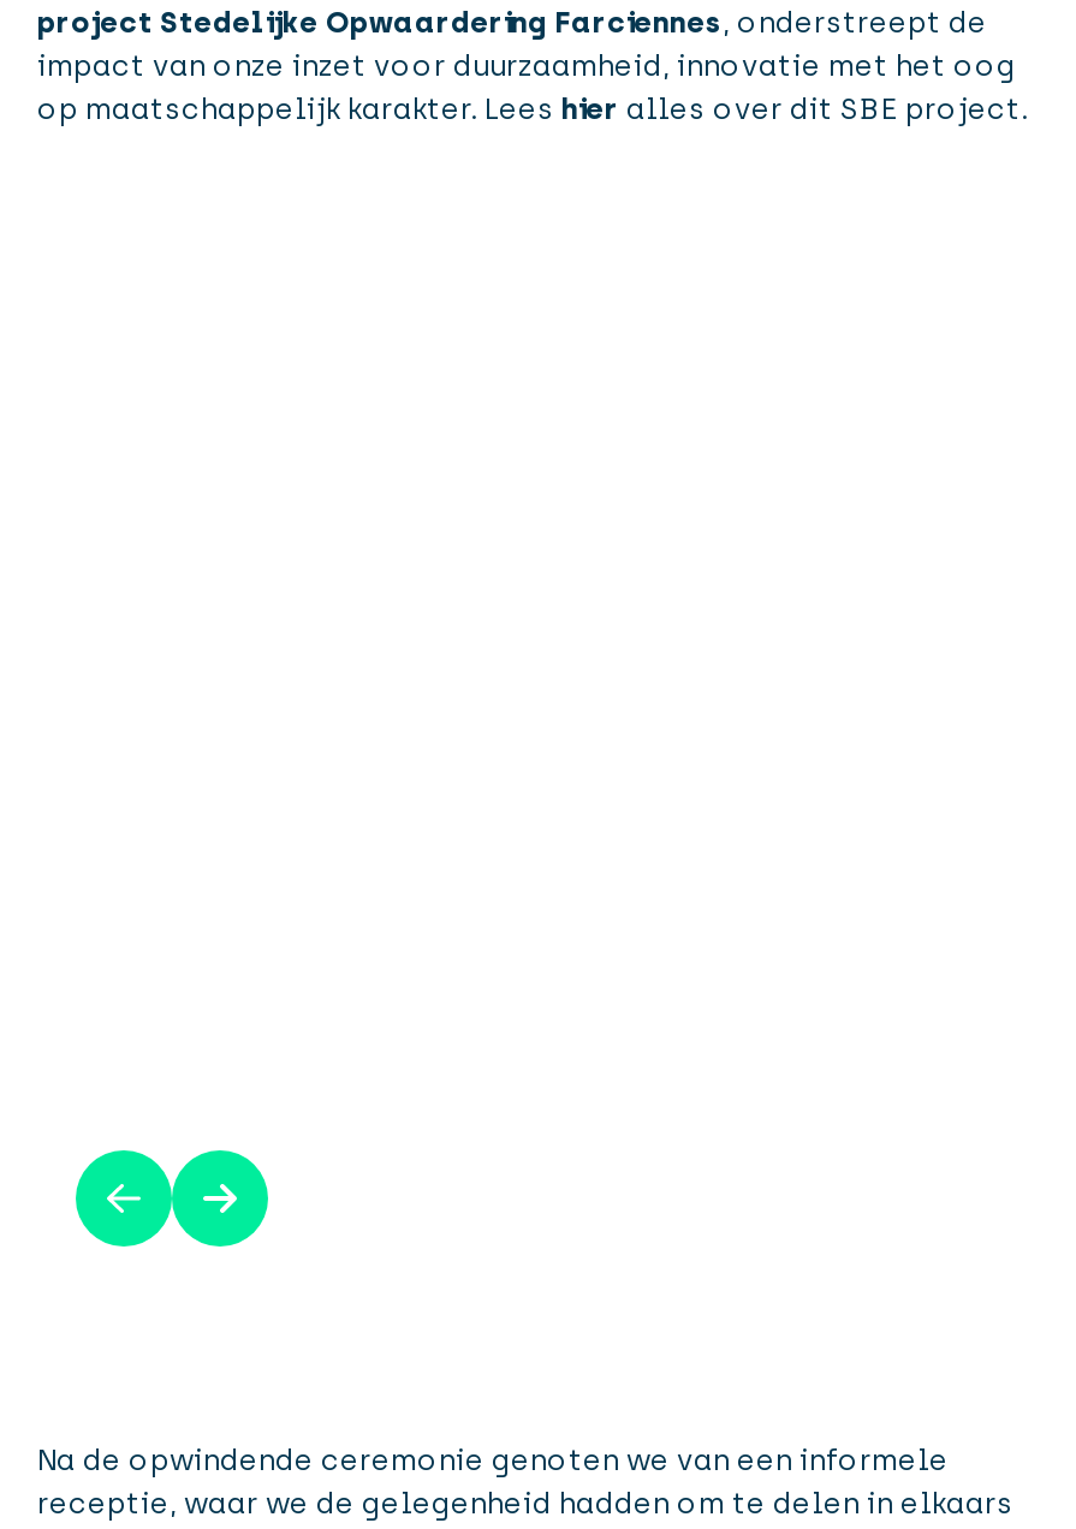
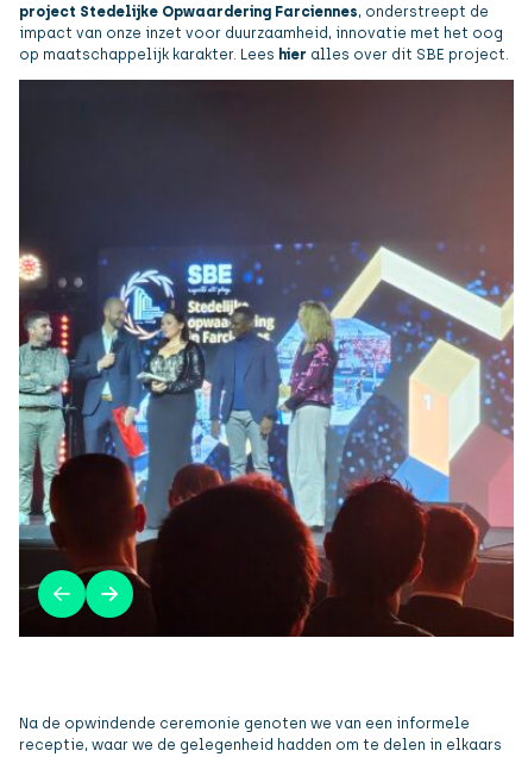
+ [image]
